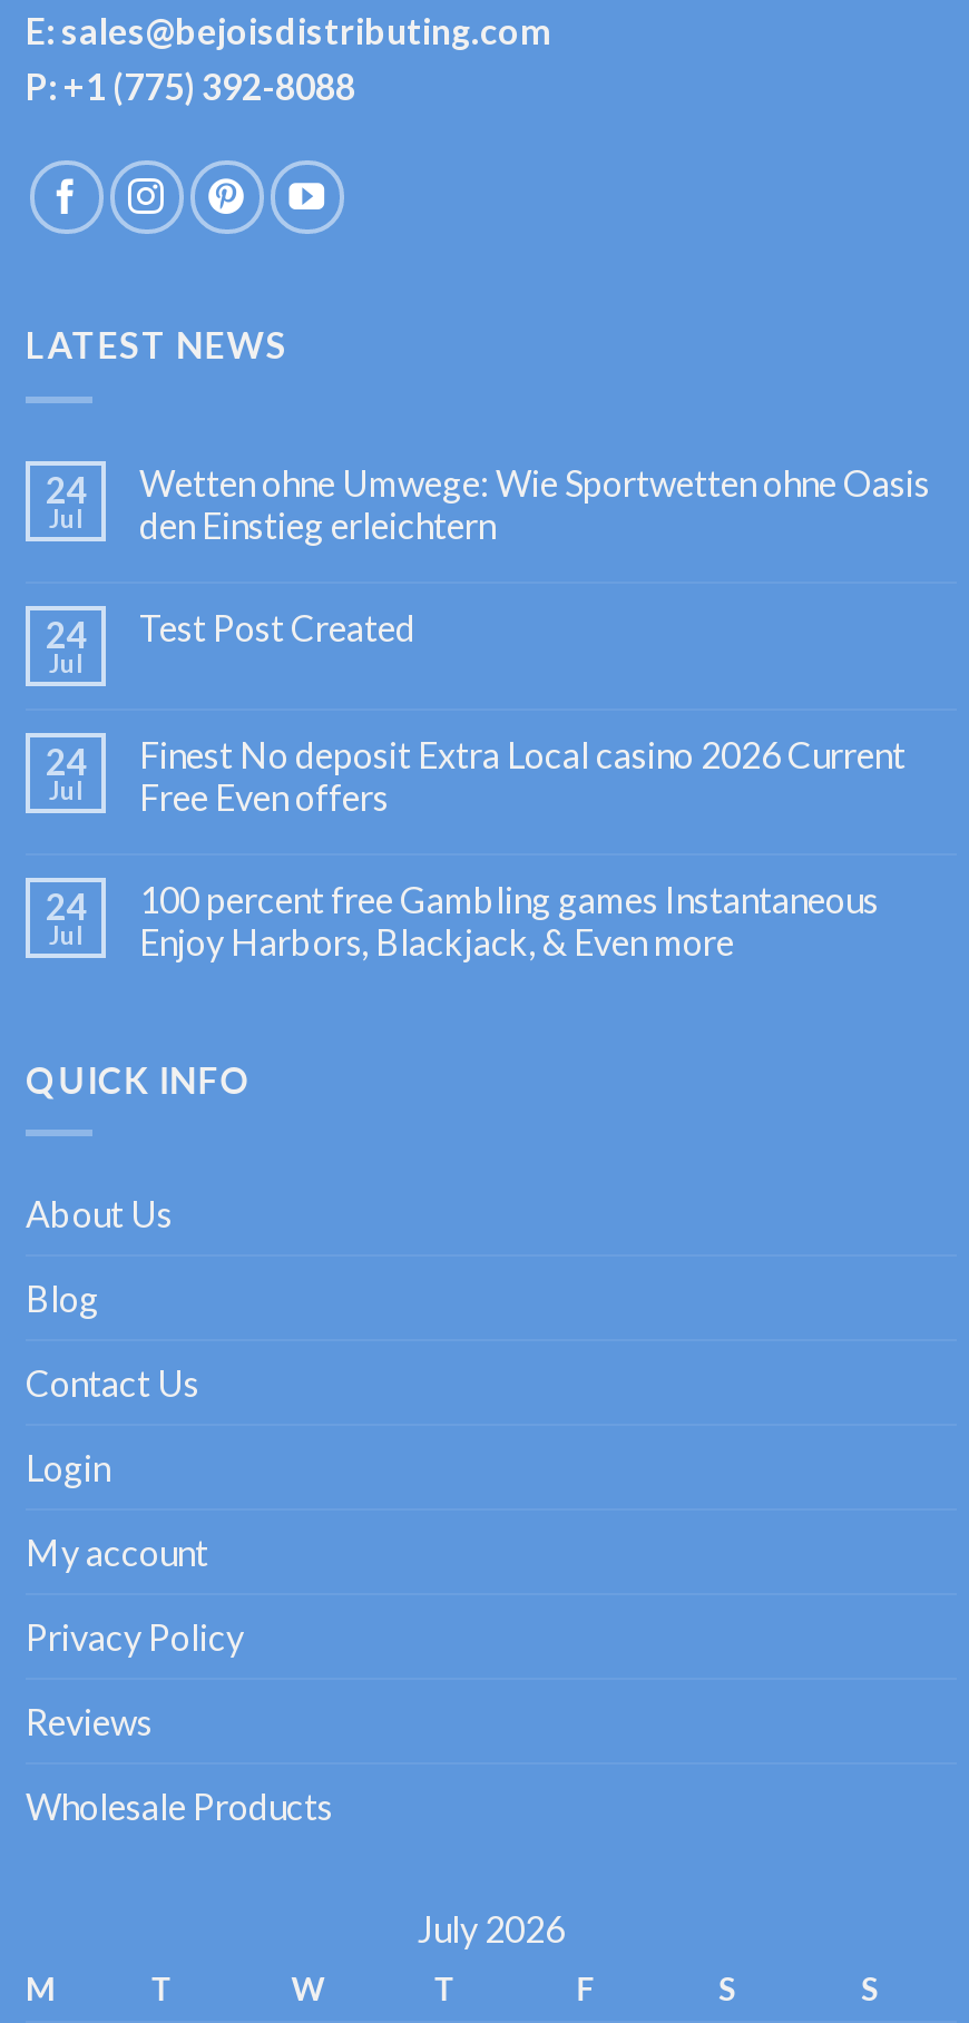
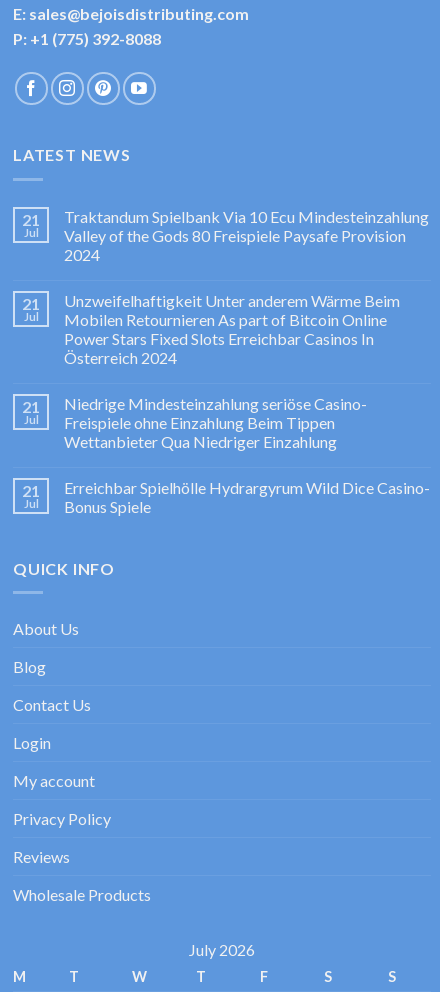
- 24
+ 21

- Wetten ohne Umwege: Wie Sportwetten ohne Oasis
- den Einstieg erleichtern
+ Traktandum Spielbank Via 10 Ecu Mindesteinzahlung
+ Valley of the Gods 80 Freispiele Paysafe Provision
+ 2024

- 24
+ 21

- Test Post Created
+ Unzweifelhaftigkeit Unter anderem Wärme Beim
+ Mobilen Retournieren As part of Bitcoin Online
+ Power Stars Fixed Slots Erreichbar Casinos In
+ Österreich 2024

- 24
+ 21

- Finest No deposit Extra Local casino 2026 Current
- Free Even offers
+ Niedrige Mindesteinzahlung seriöse Casino-
+ Freispiele ohne Einzahlung Beim Tippen
+ Wettanbieter Qua Niedriger Einzahlung

- 24
+ 21

- 100 percent free Gambling games Instantaneous
- Enjoy Harbors, Blackjack, & Even more
+ Erreichbar Spielhölle Hydrargyrum Wild Dice Casino-
+ Bonus Spiele
